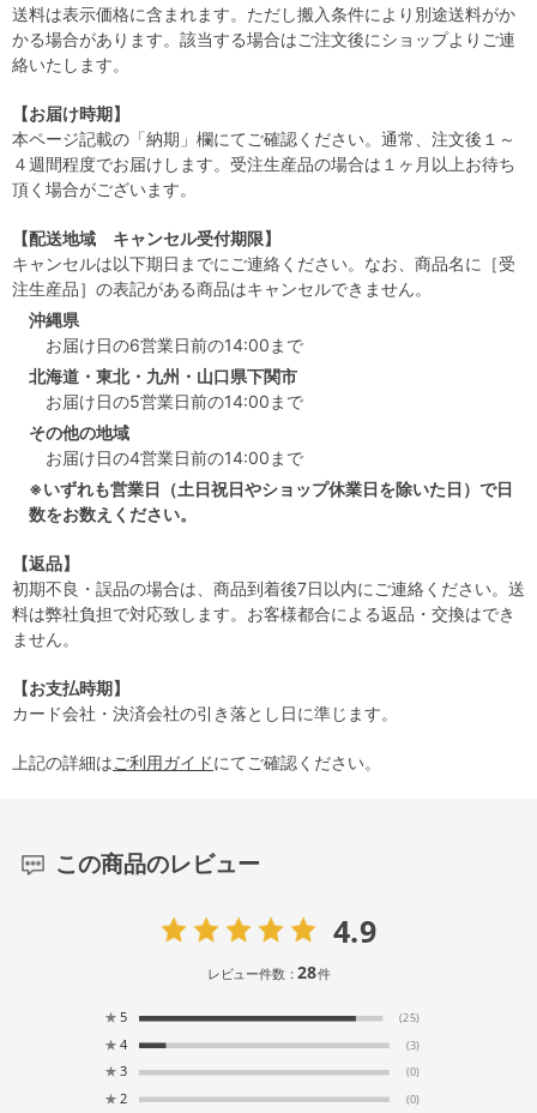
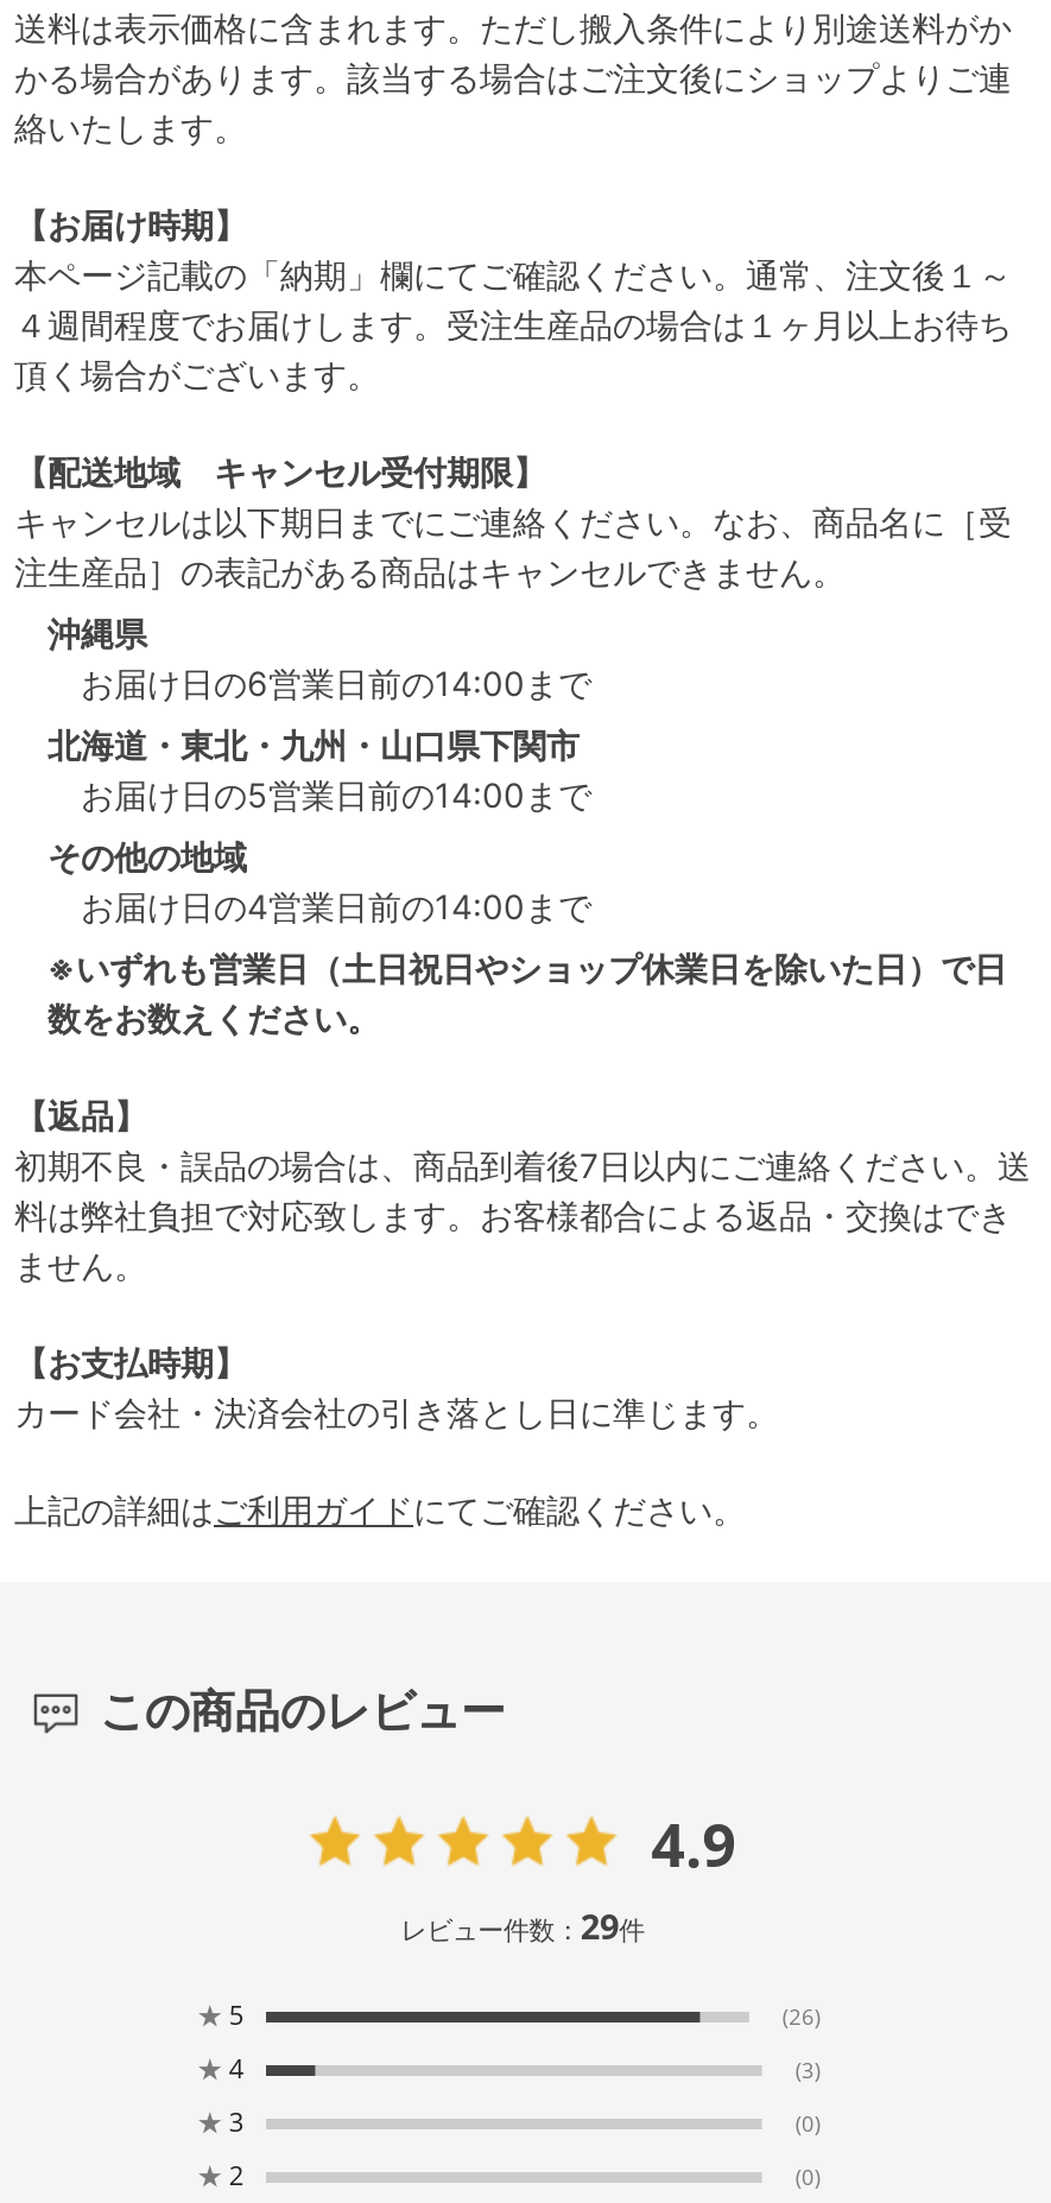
- レビュー件数：28件
+ レビュー件数：29件

- (25)
+ (26)
